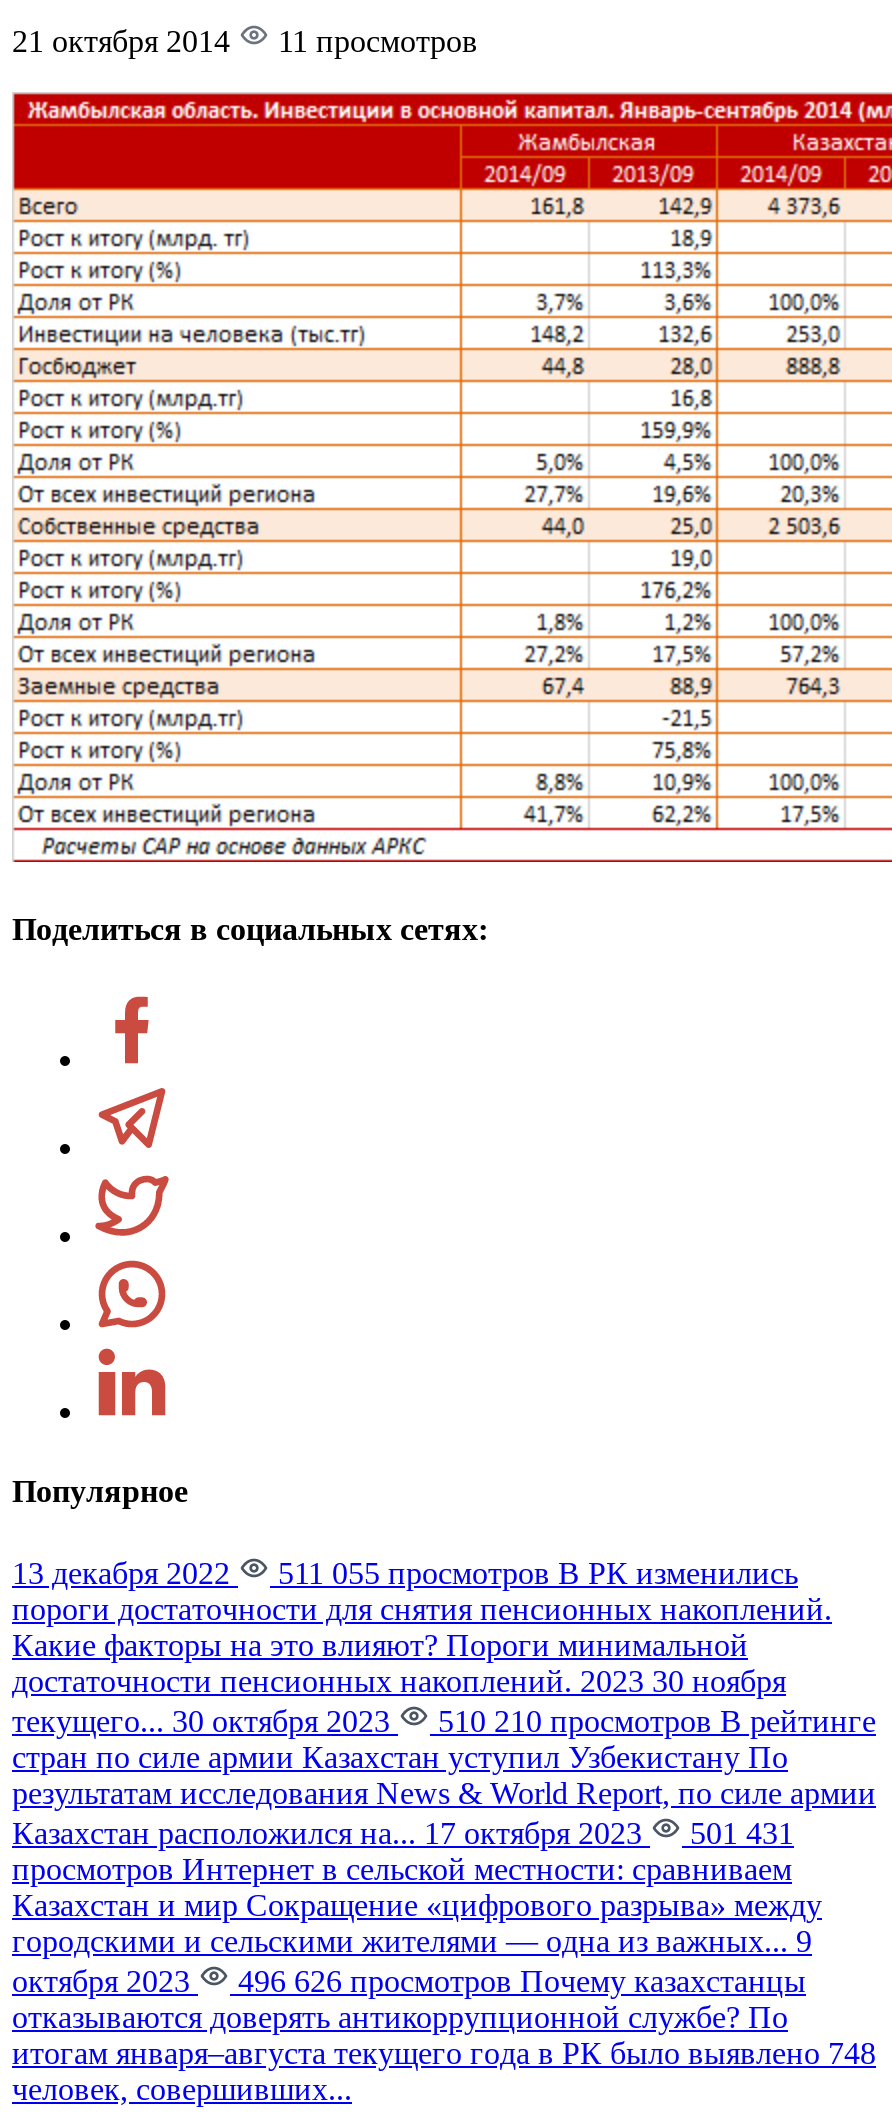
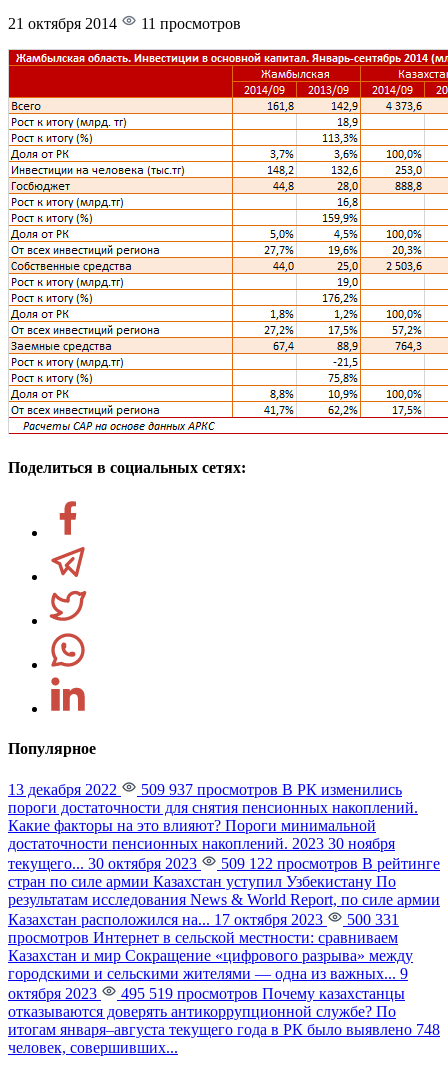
- 511 055 просмотров В РК изменились
+ 509 937 просмотров В РК изменились

- 510 210 просмотров В рейтинге
+ 509 122 просмотров В рейтинге

- Казахстан расположился на... 17 октября 2023 501 431
+ Казахстан расположился на... 17 октября 2023 500 331

- 496 626 просмотров Почему казахстанцы
+ 495 519 просмотров Почему казахстанцы
